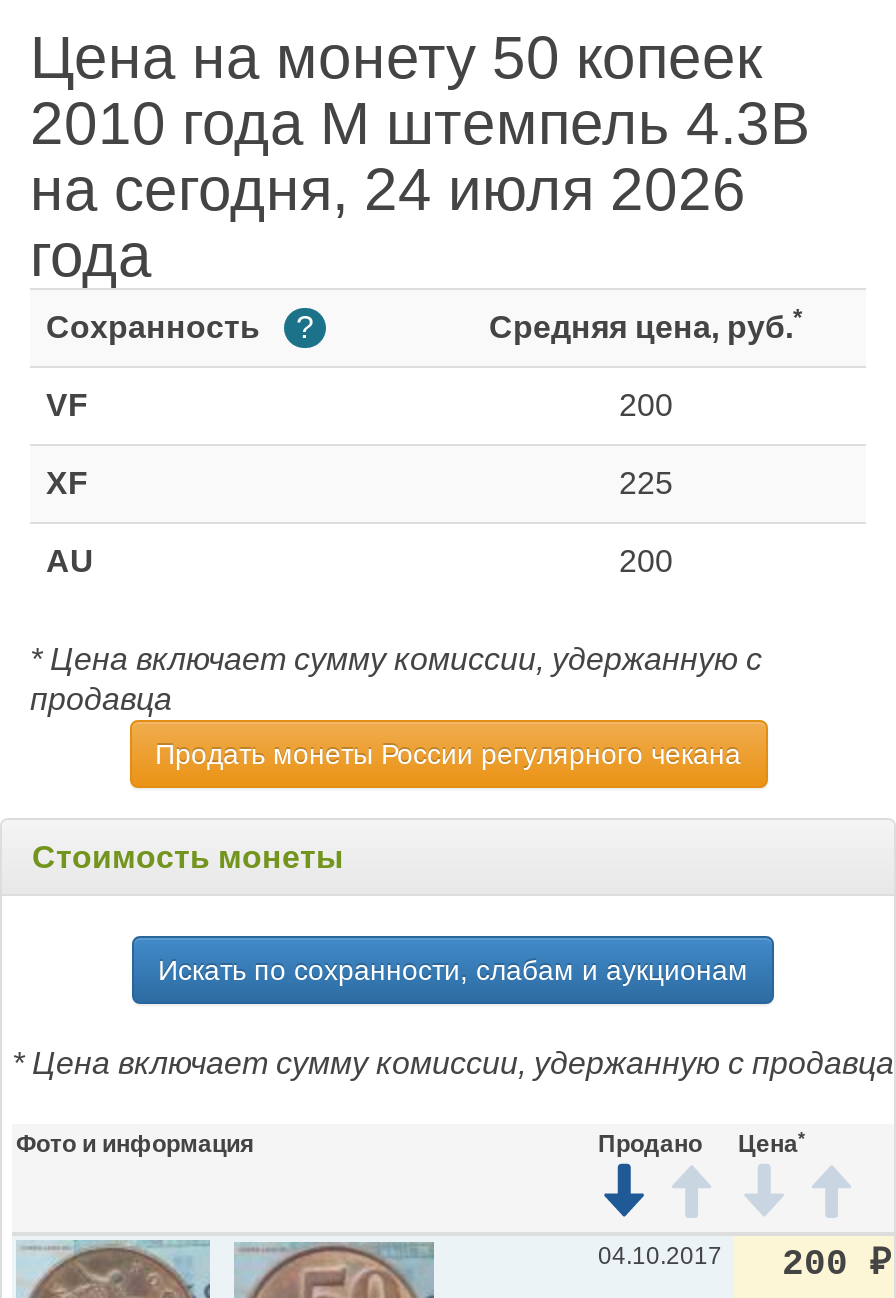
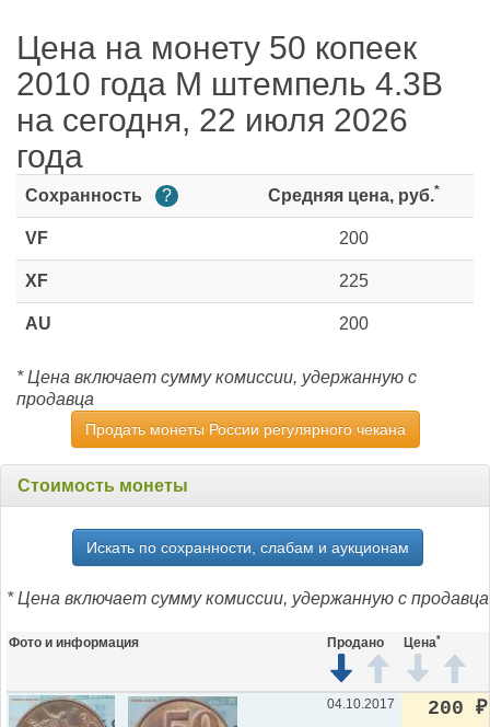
- на сегодня, 24 июля 2026
+ на сегодня, 22 июля 2026
